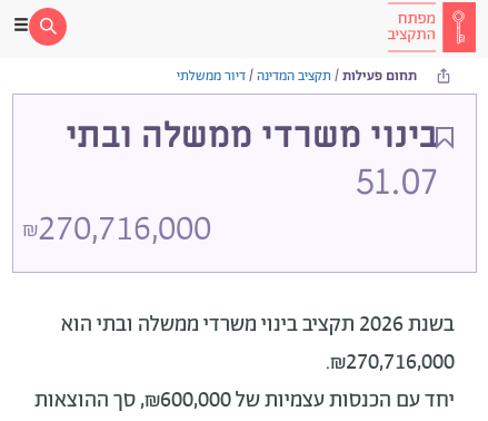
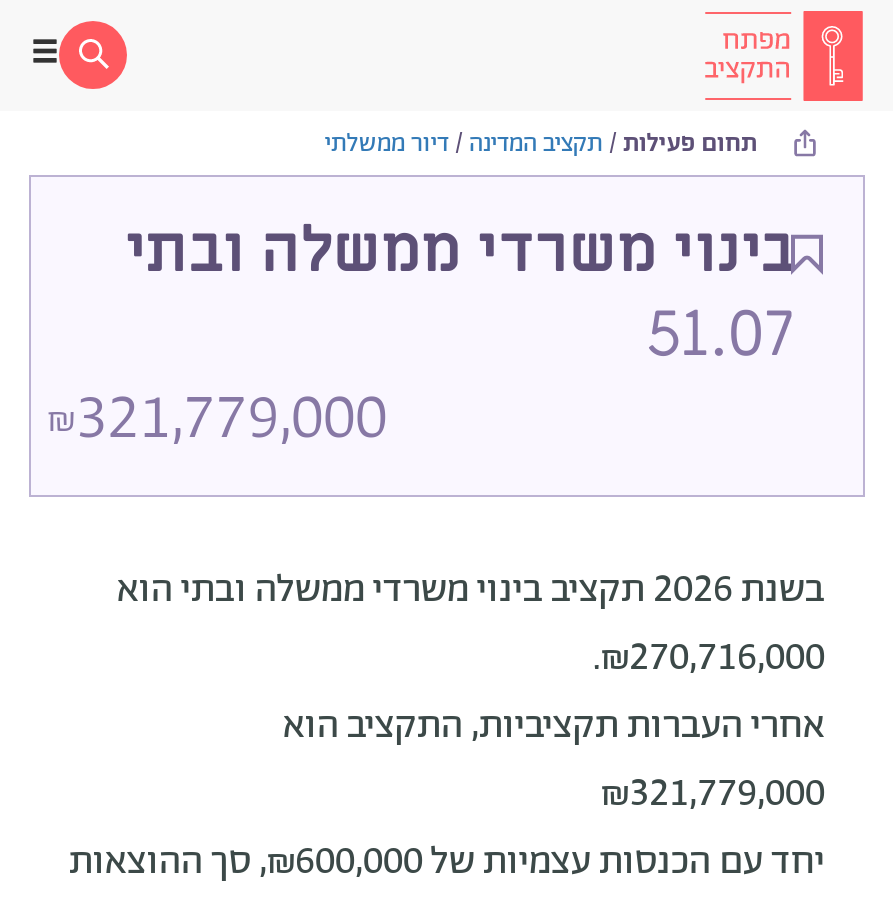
- 270,716,000
+ 321,779,000

+ אחרי העברות תקציביות, התקציב הוא
+ ₪321,779,000
